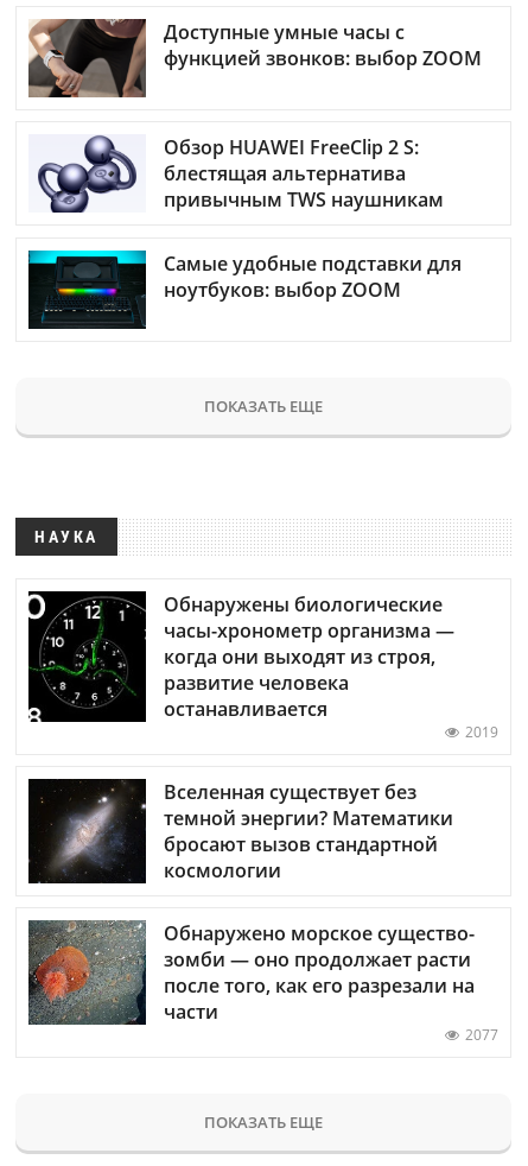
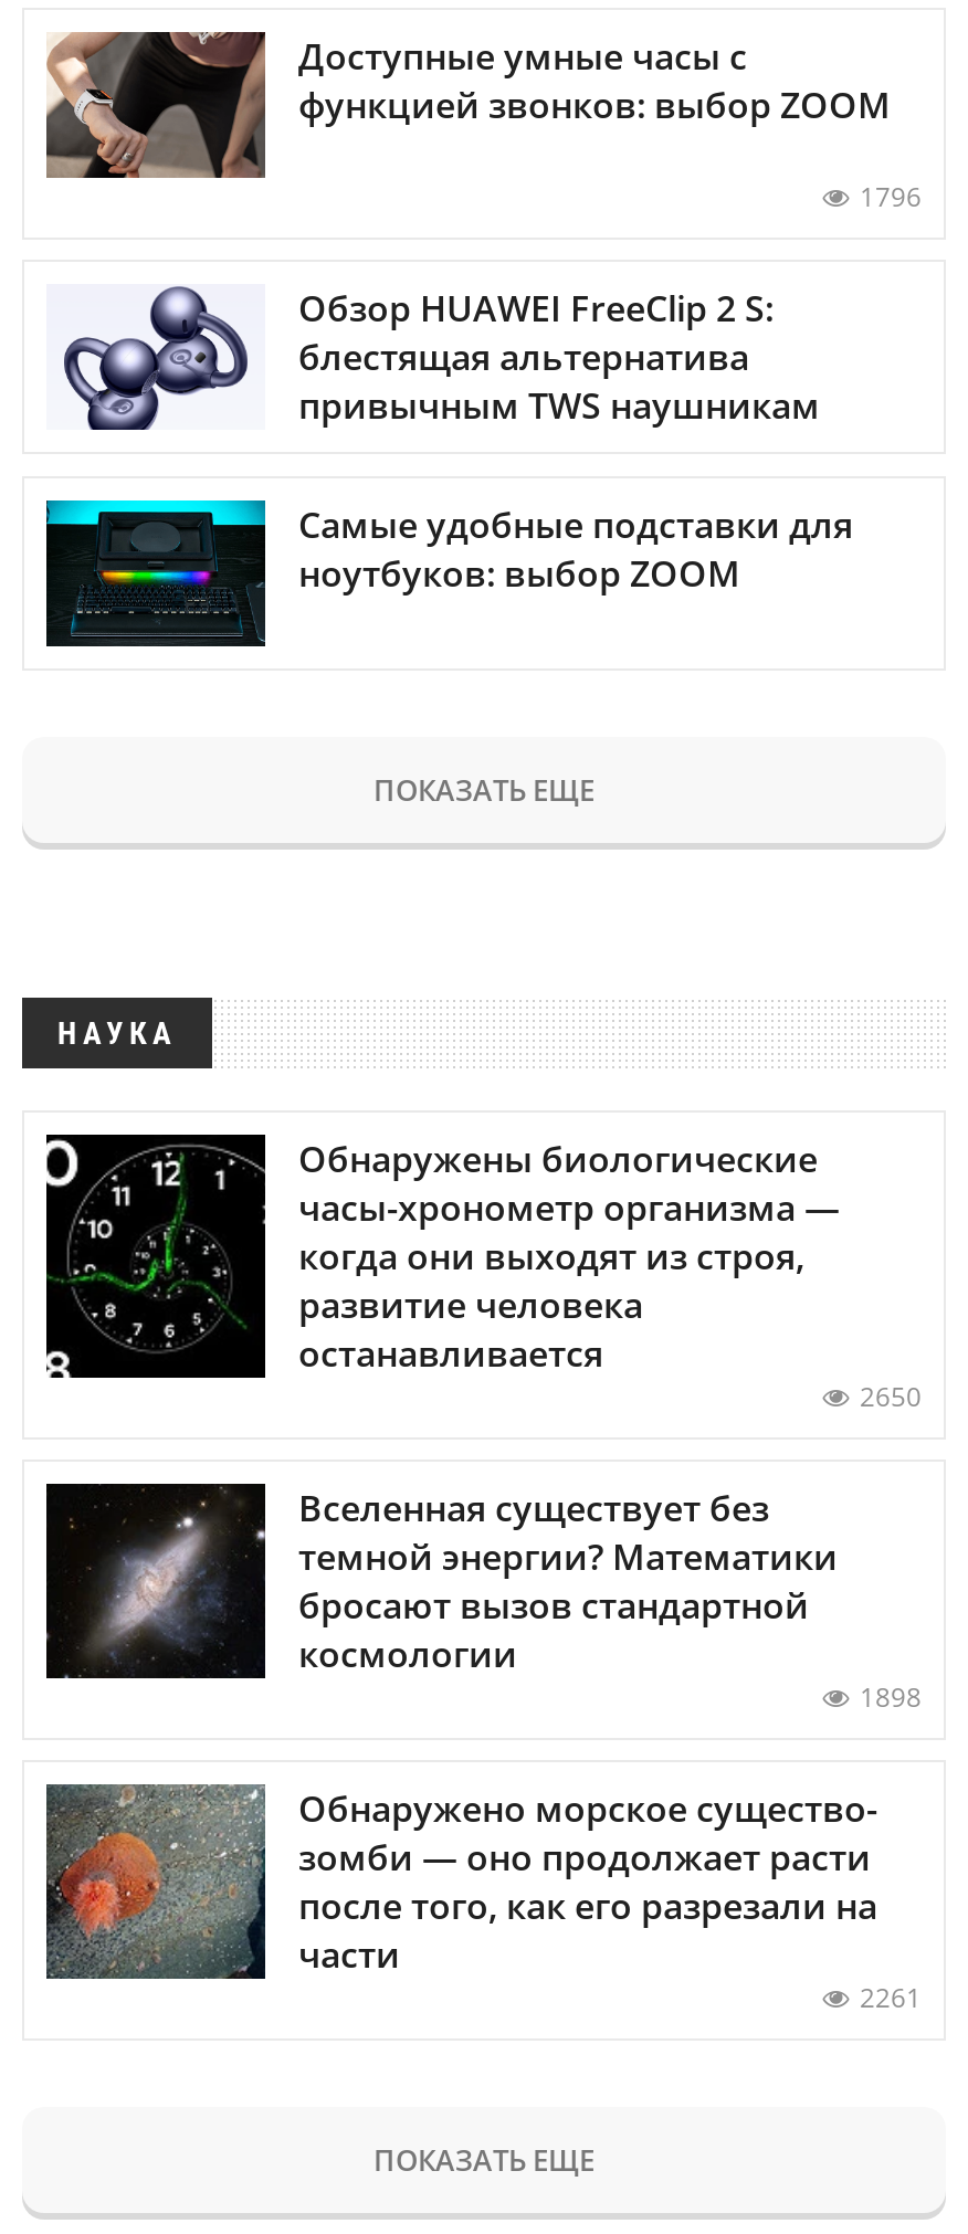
+ 1796

- 2019
+ 2650

+ 1898

- 2077
+ 2261
